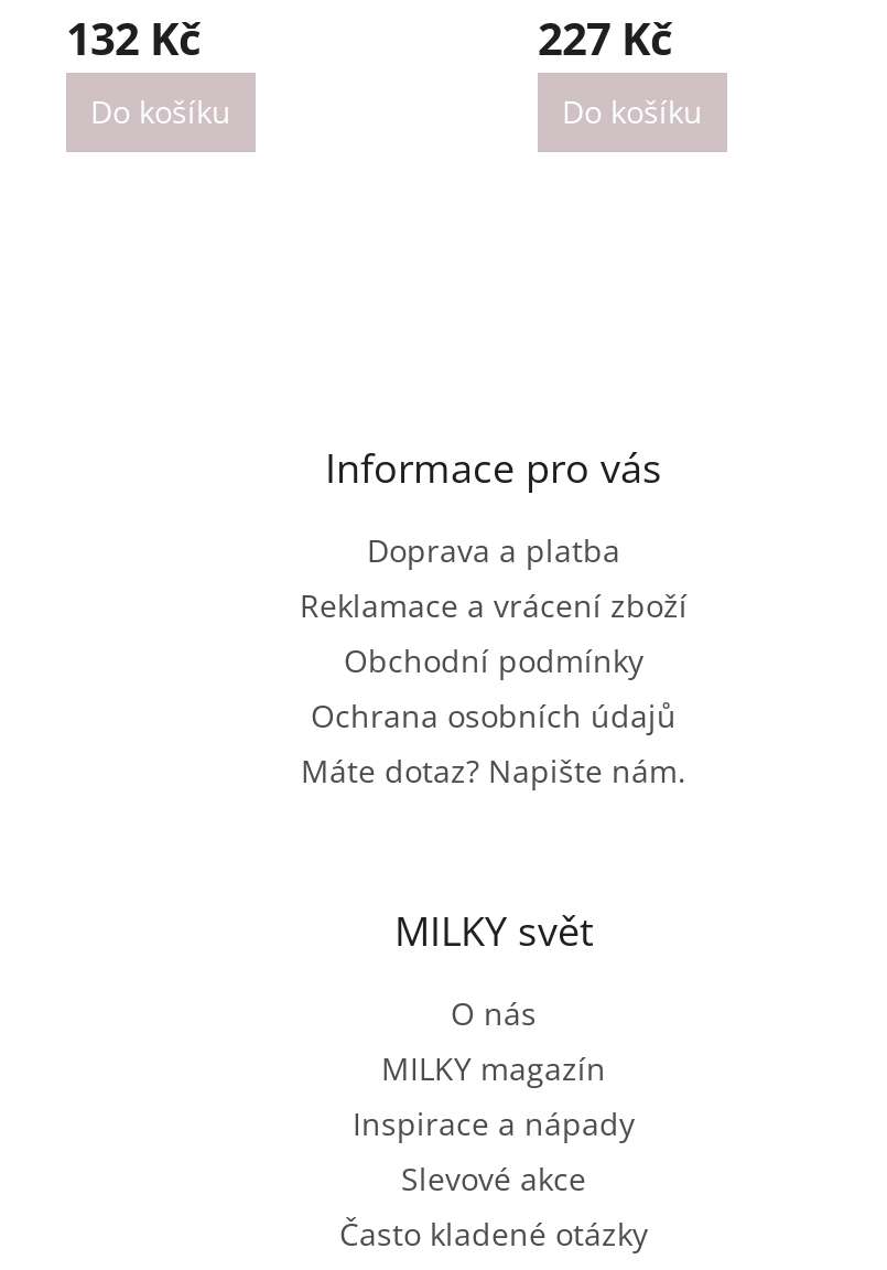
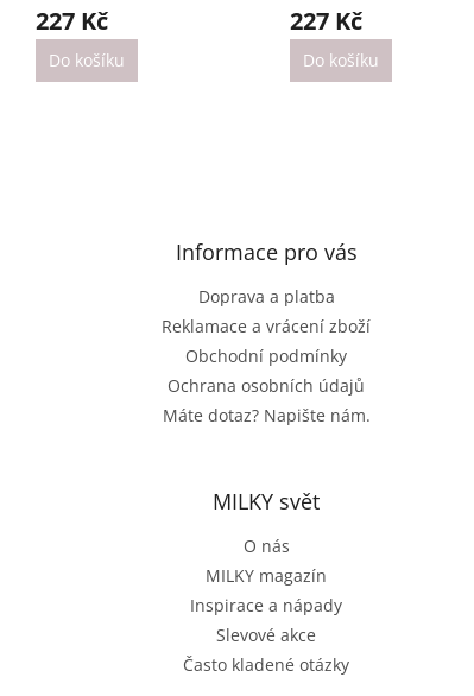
- 132 Kč
+ 227 Kč
